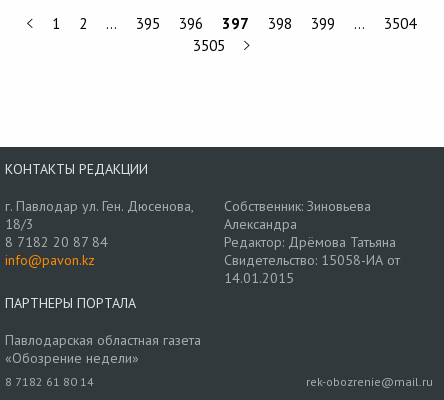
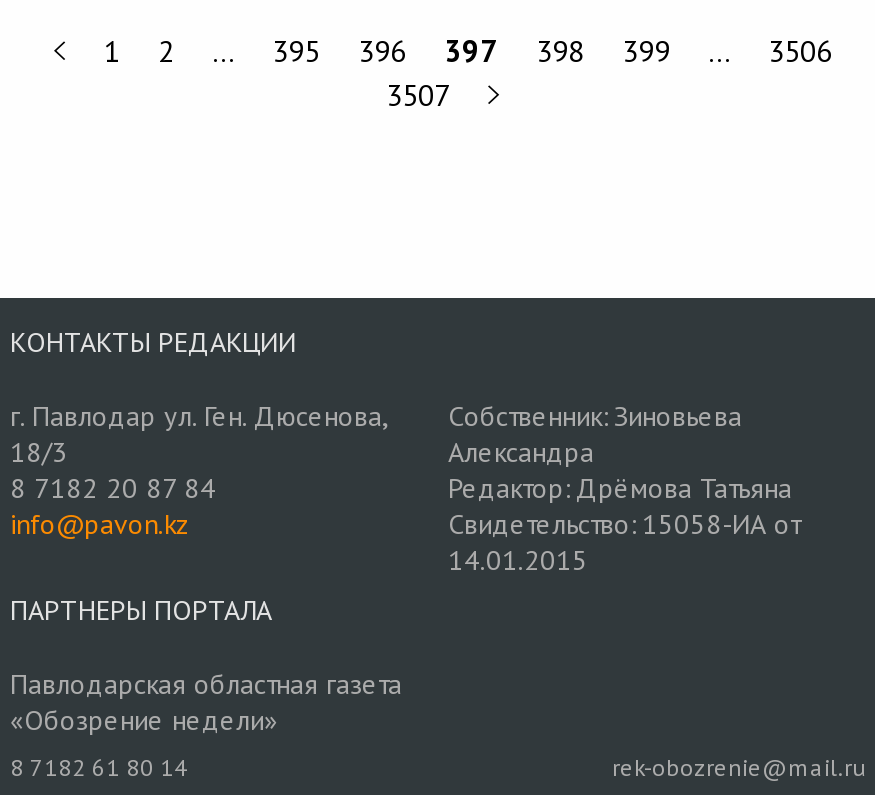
- 3504
+ 3506

- 3505
+ 3507
